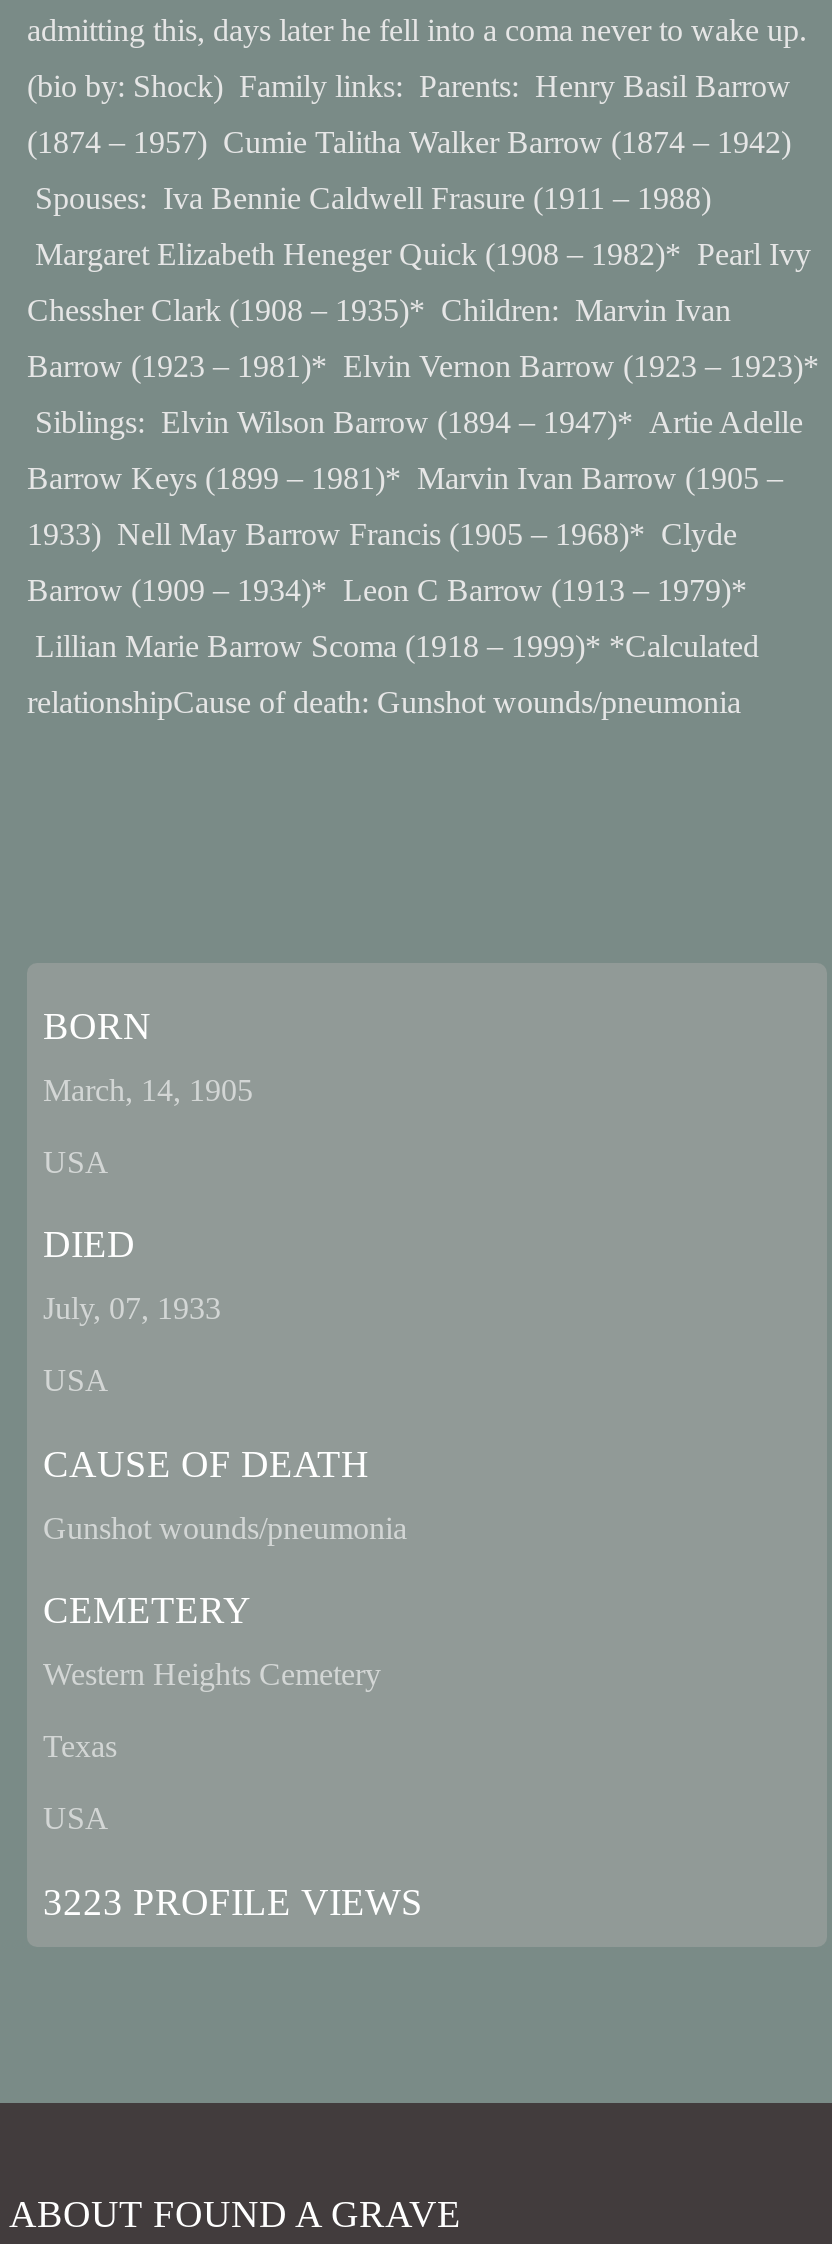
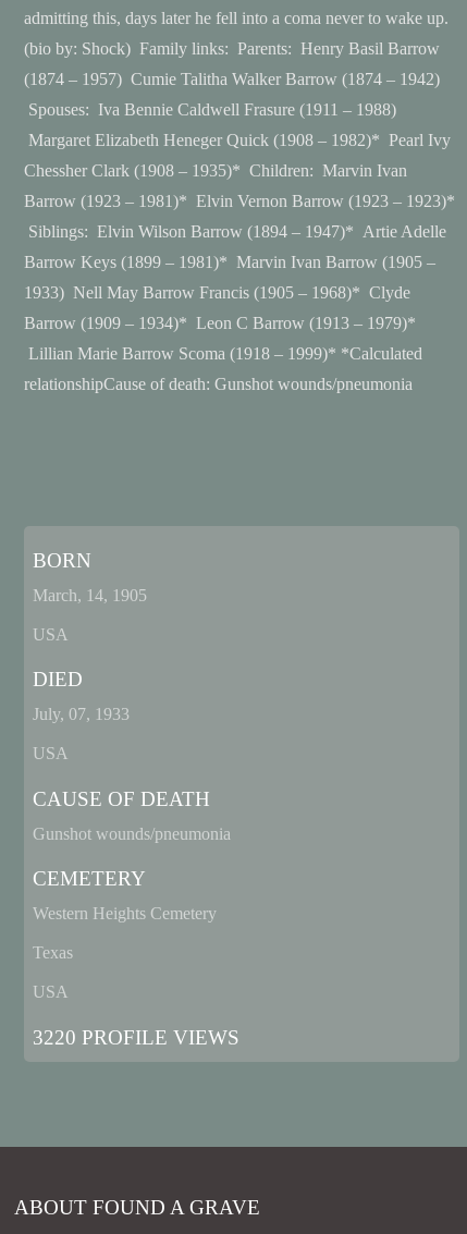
- 3223 PROFILE VIEWS
+ 3220 PROFILE VIEWS
